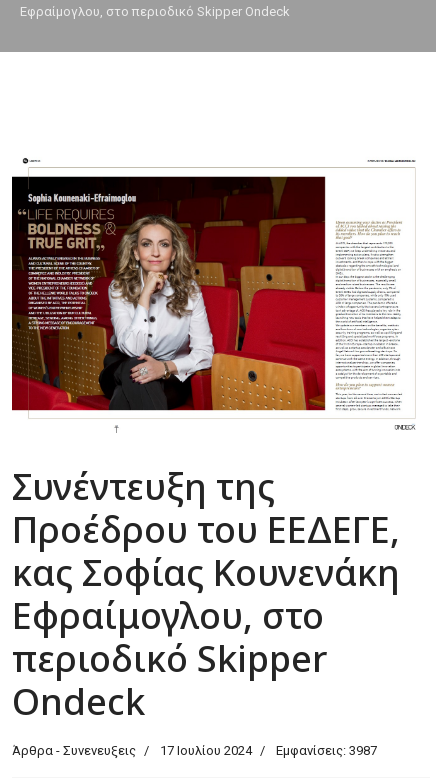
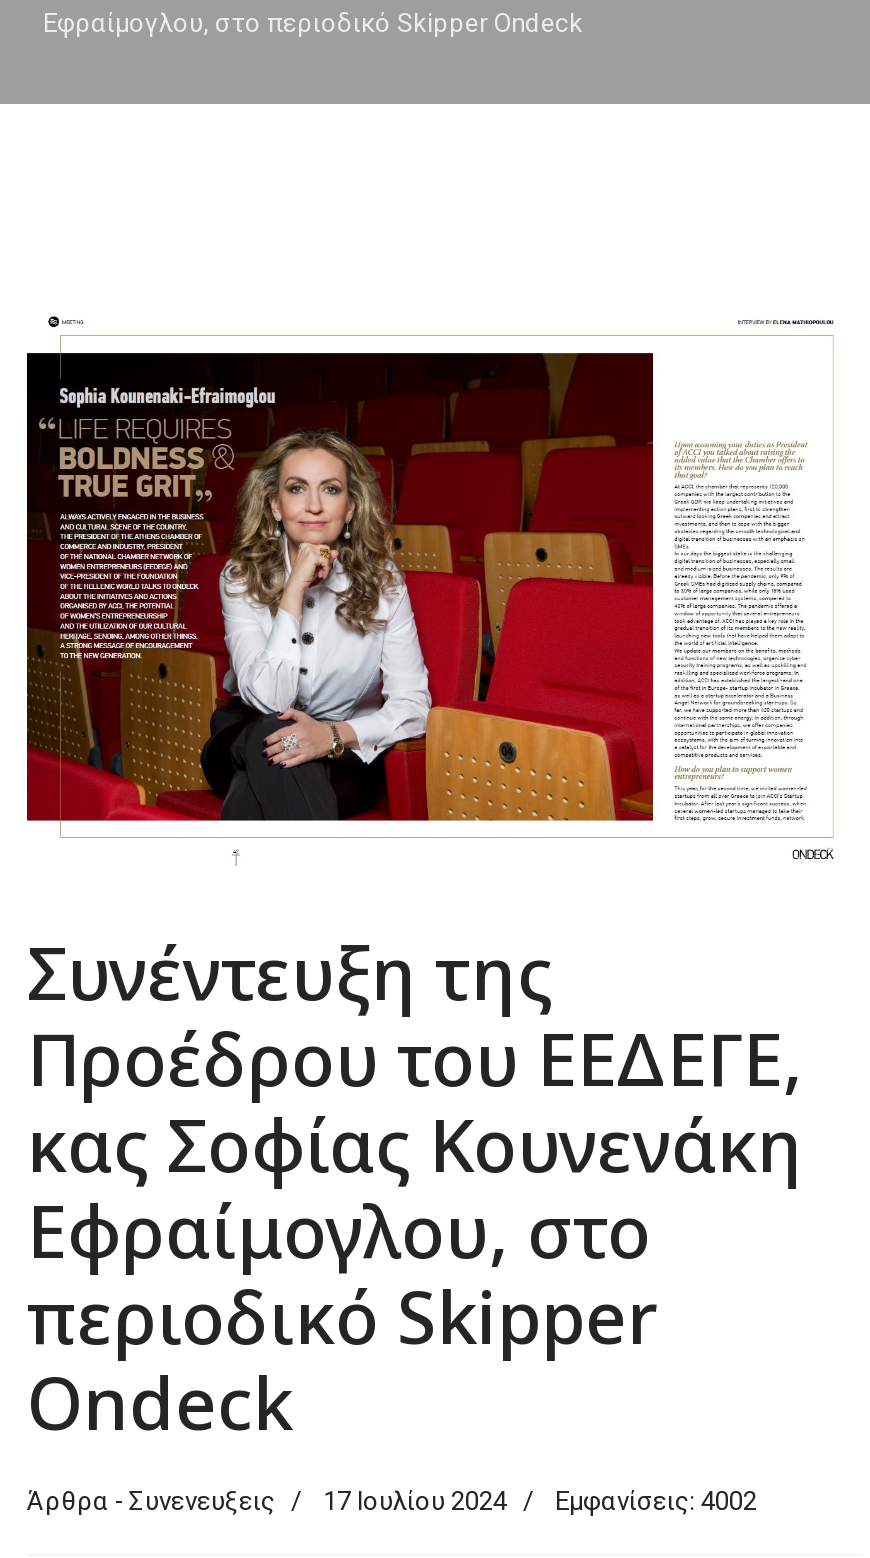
- Άρθρα - Συνενευξεις 17 Ιουλίου 2024 Εμφανίσεις: 3987
+ Άρθρα - Συνενευξεις 17 Ιουλίου 2024 Εμφανίσεις: 4002
